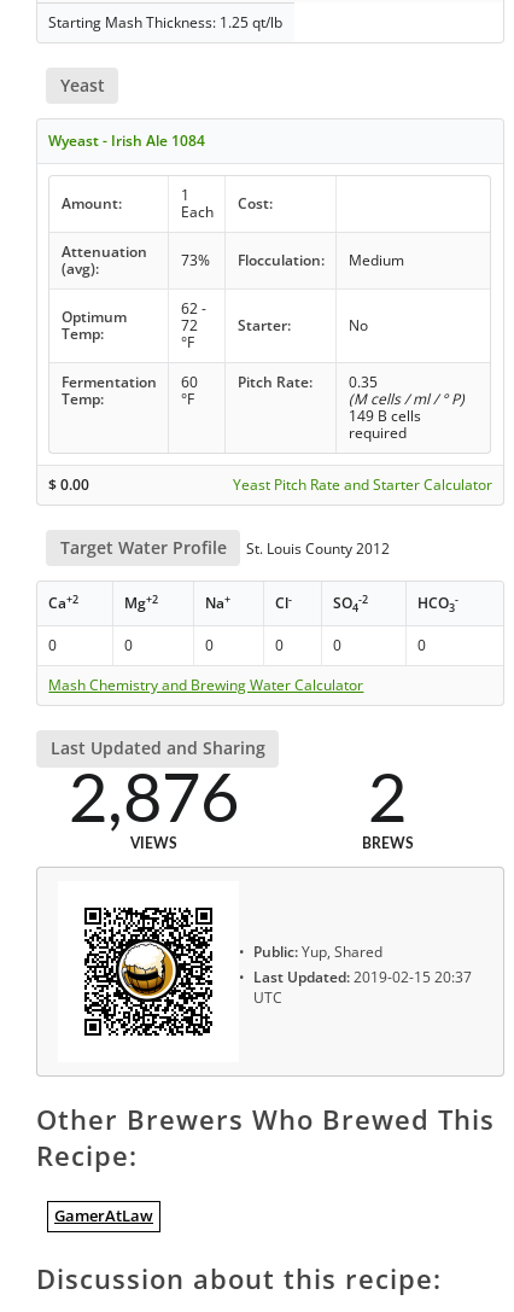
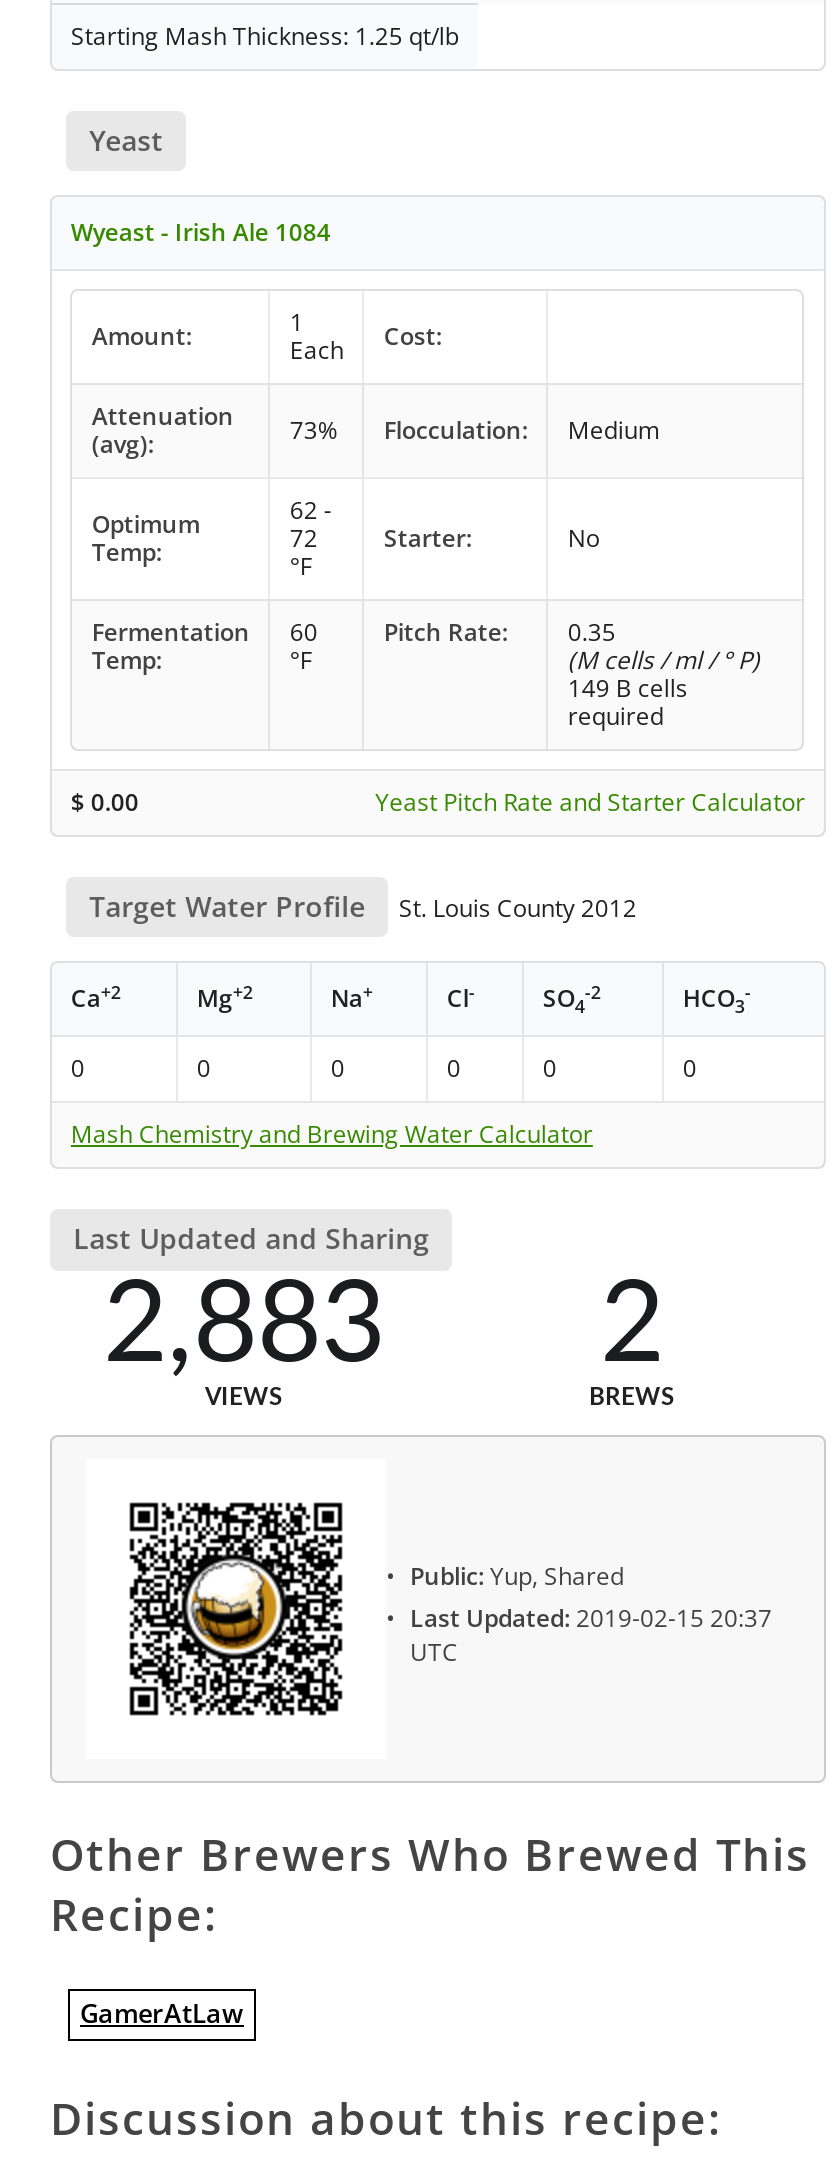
- 2,876 2
+ 2,883 2
